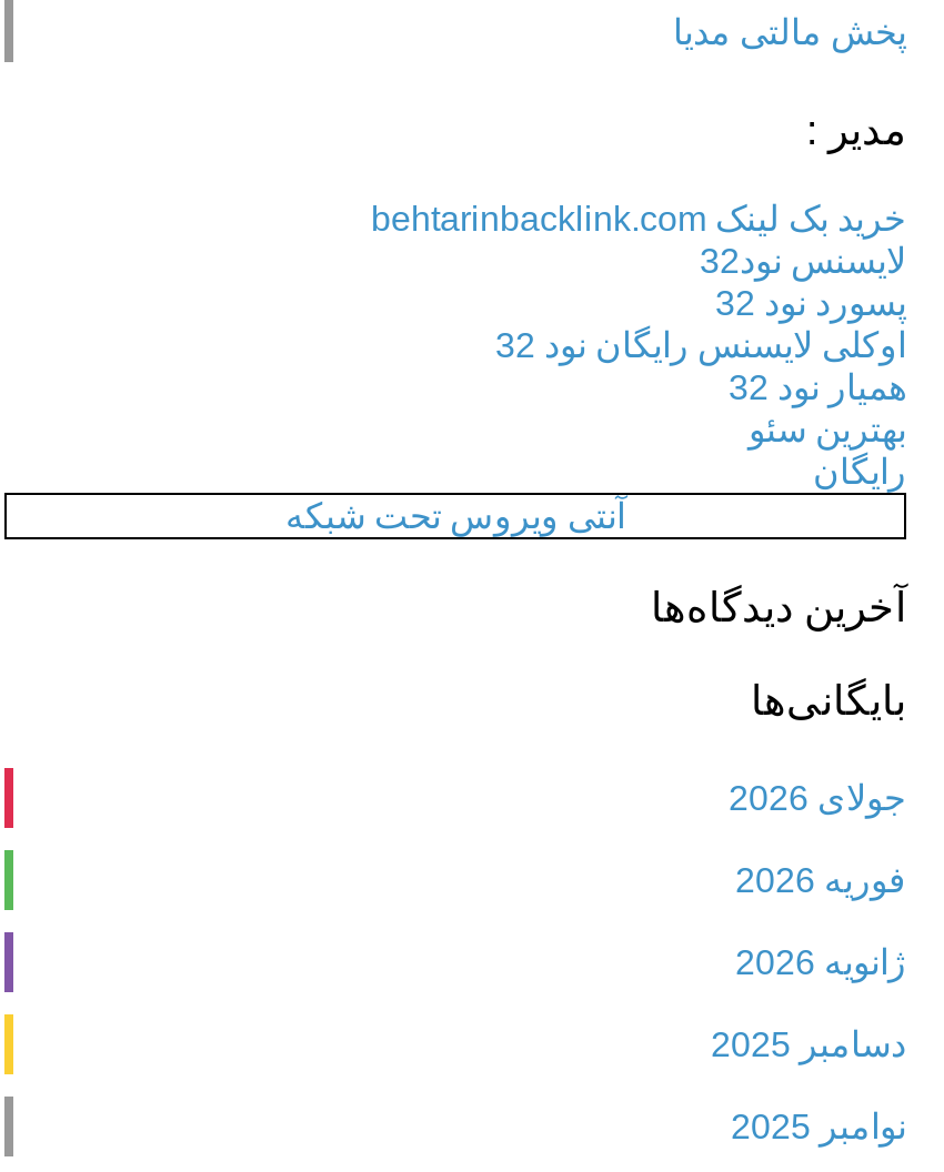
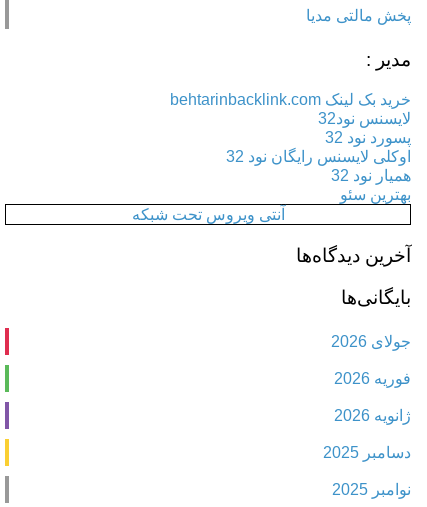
- رایگان
